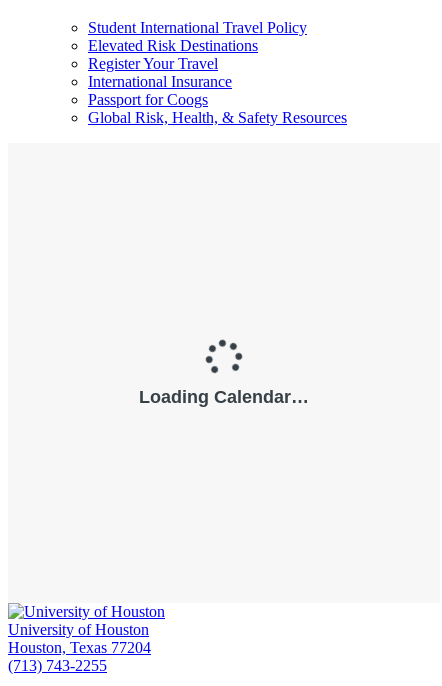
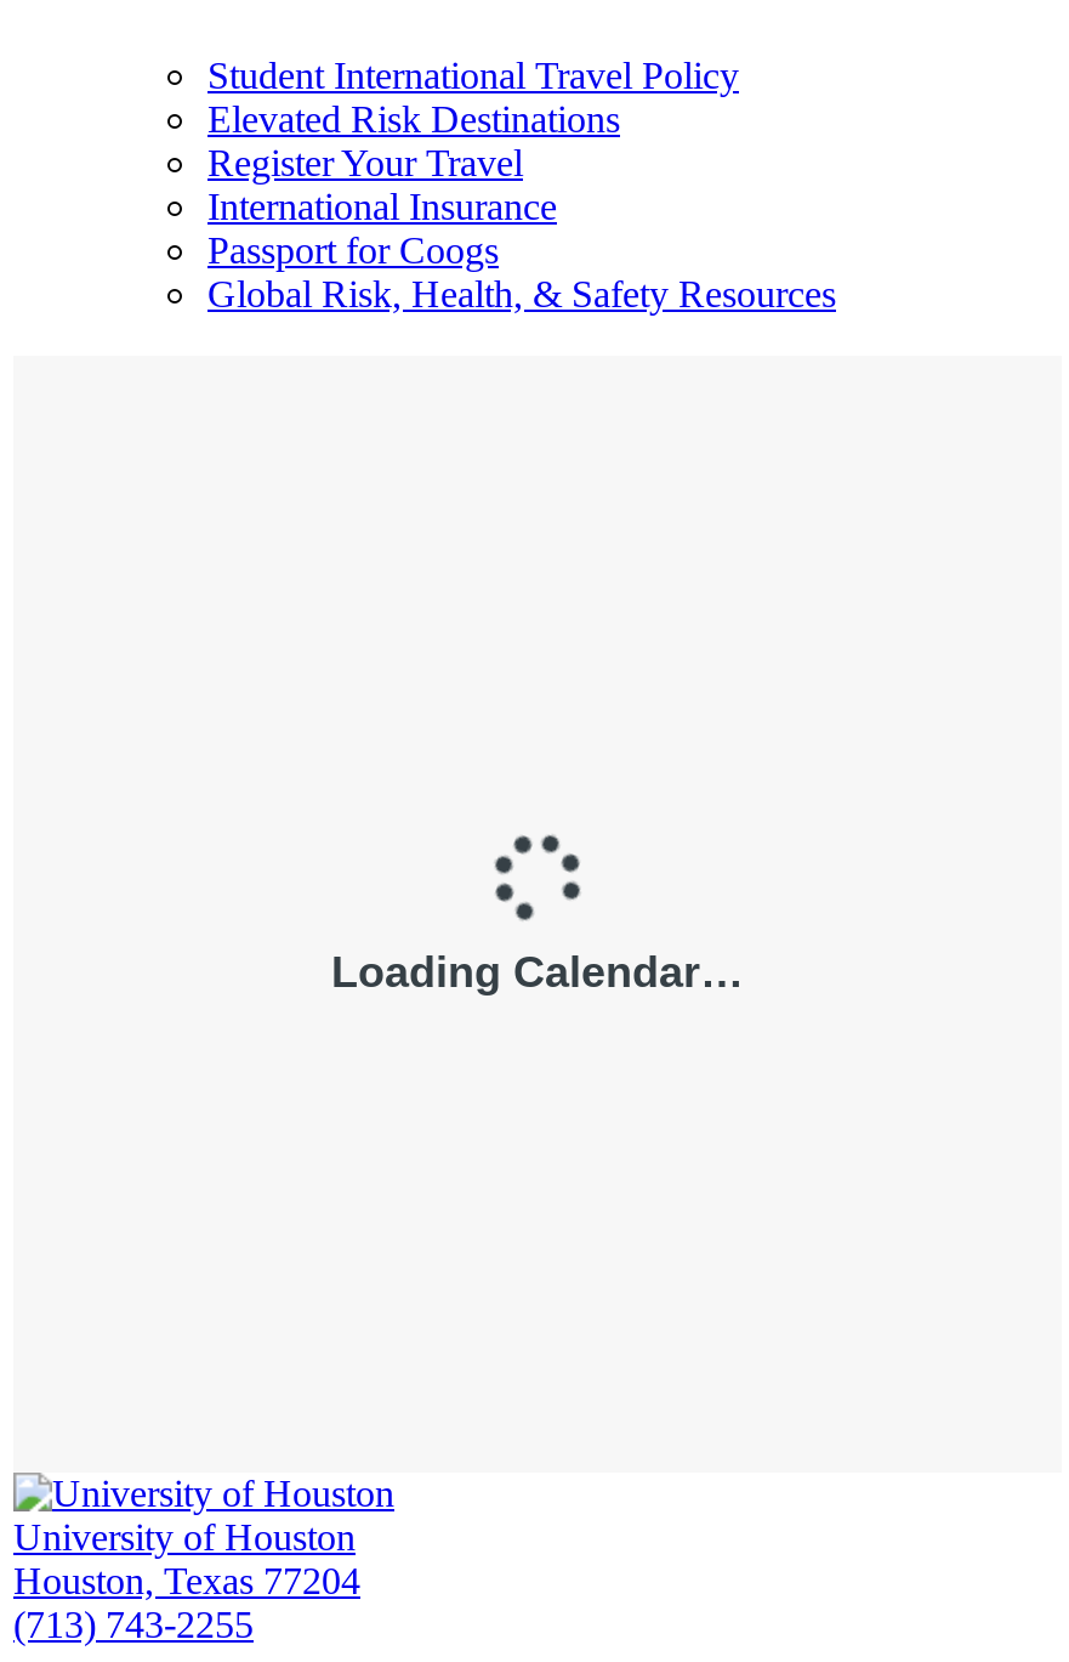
- [image]
+ [image]
